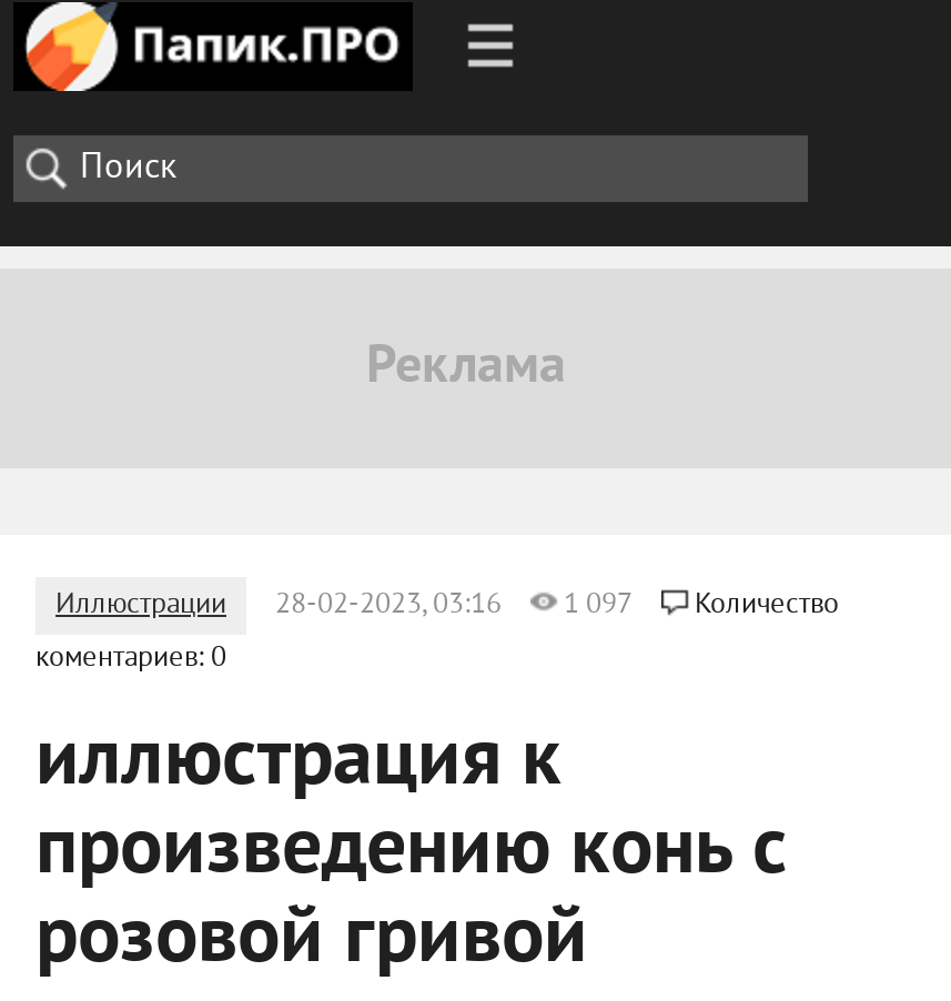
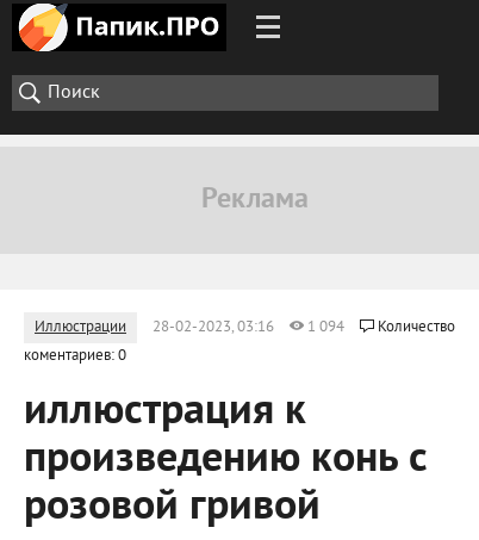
- Иллюстрации 28-02-2023, 03:16 1 097 Количество
+ Иллюстрации 28-02-2023, 03:16 1 094 Количество
